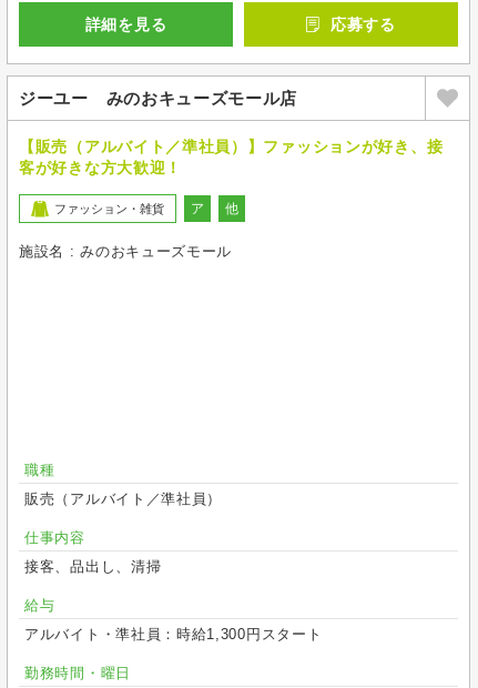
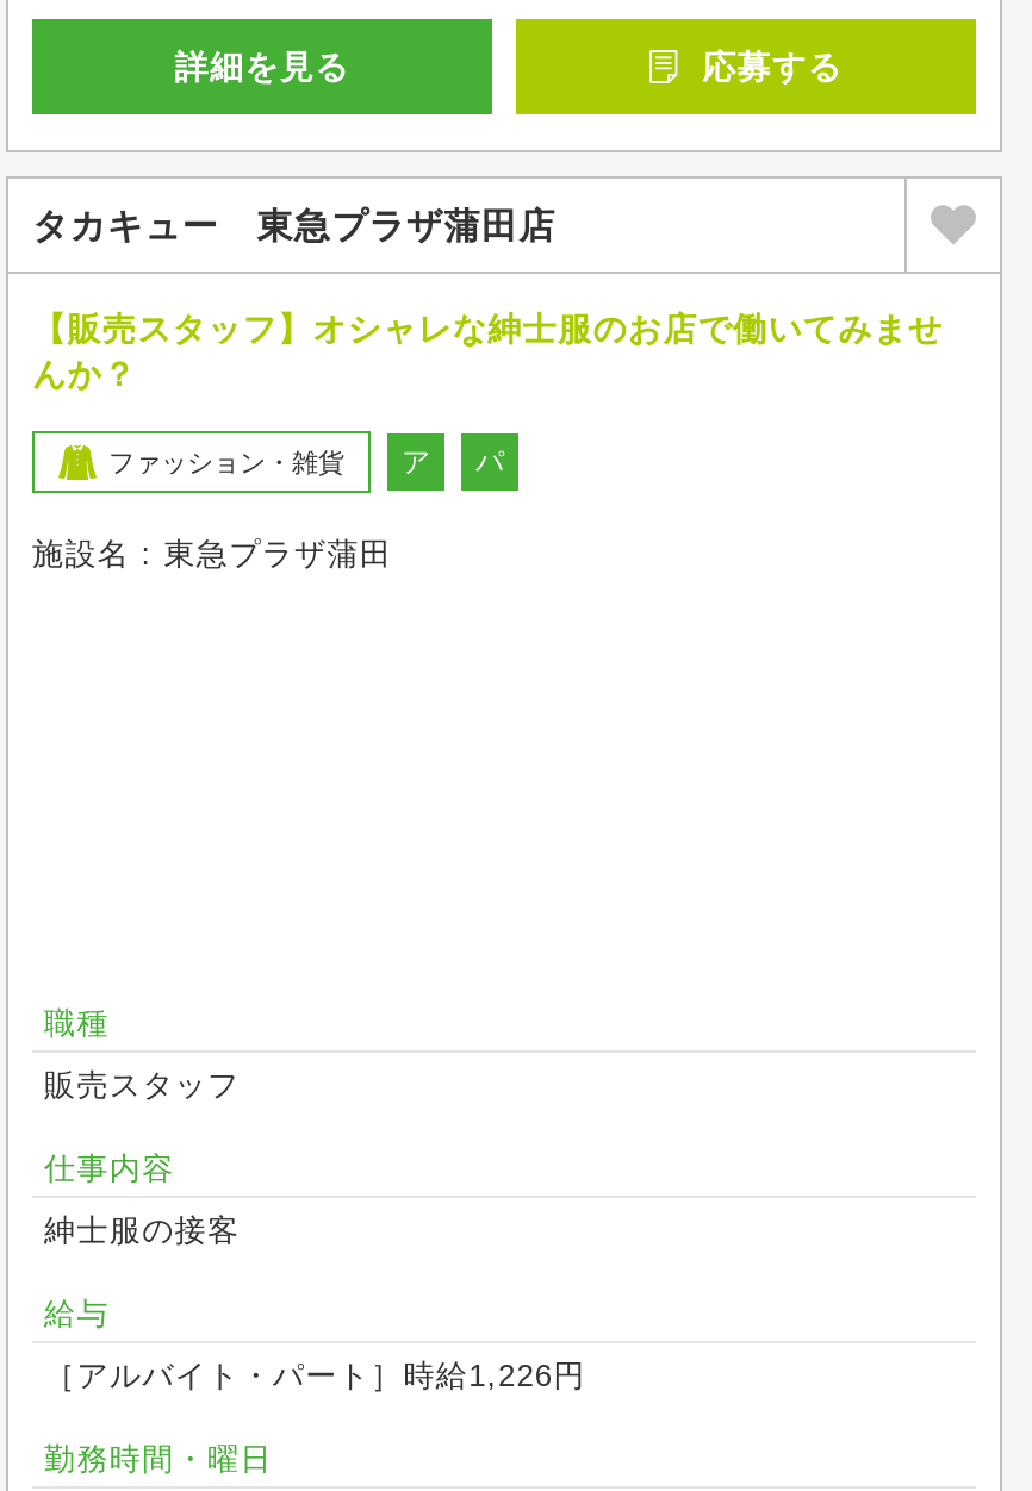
- ジーユー みのおキューズモール店
+ タカキュー 東急プラザ蒲田店

- 【販売（アルバイト／準社員）】ファッションが好き、接
- 客が好きな方大歓迎！
+ 【販売スタッフ】オシャレな紳士服のお店で働いてみませ
+ んか？

- 他
+ パ

- 施設名 : みのおキューズモール
+ 施設名 : 東急プラザ蒲田

- 販売（アルバイト／準社員）
+ 販売スタッフ

- 接客、品出し、清掃
+ 紳士服の接客

- アルバイト・準社員：時給1,300円スタート
+ ［アルバイト・パート］時給1,226円
